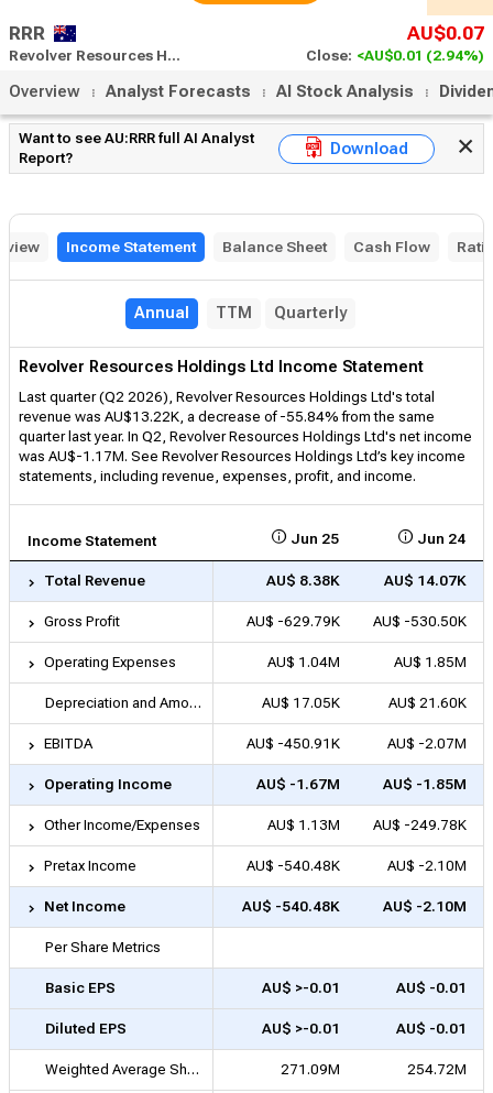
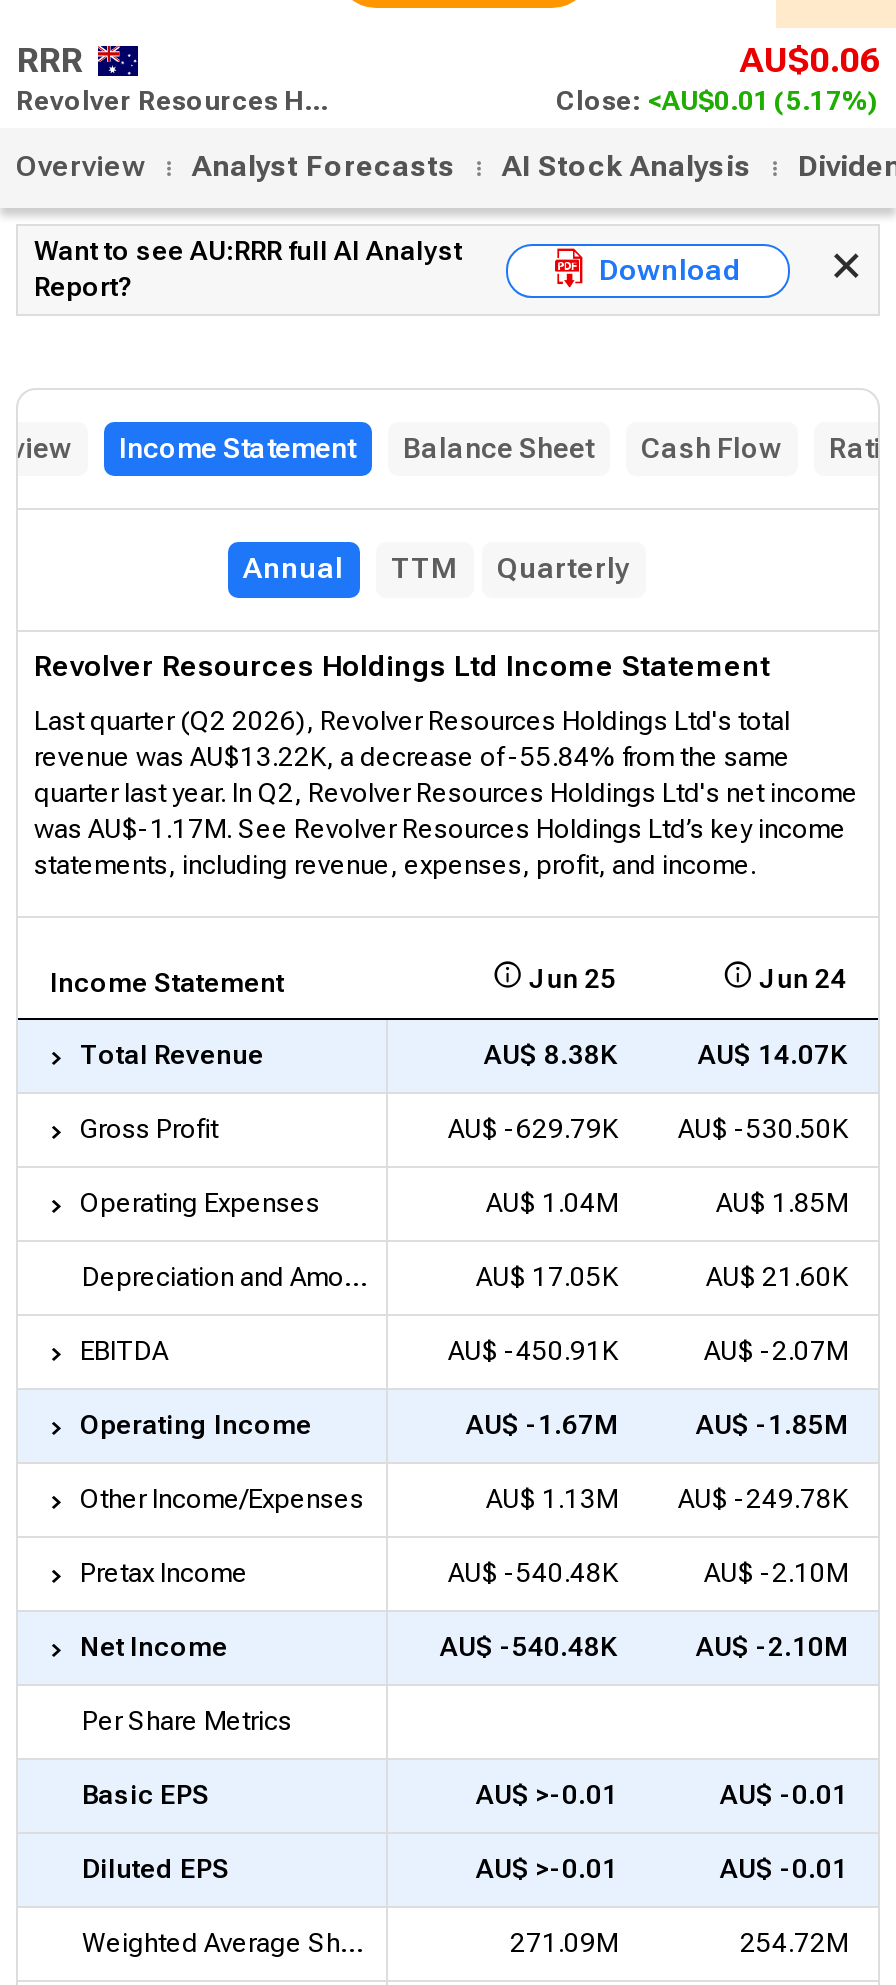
- AU$0.07
- Close: <AU$0.01 (2.94%)
+ AU$0.06
+ Close: <AU$0.01 (5.17%)
